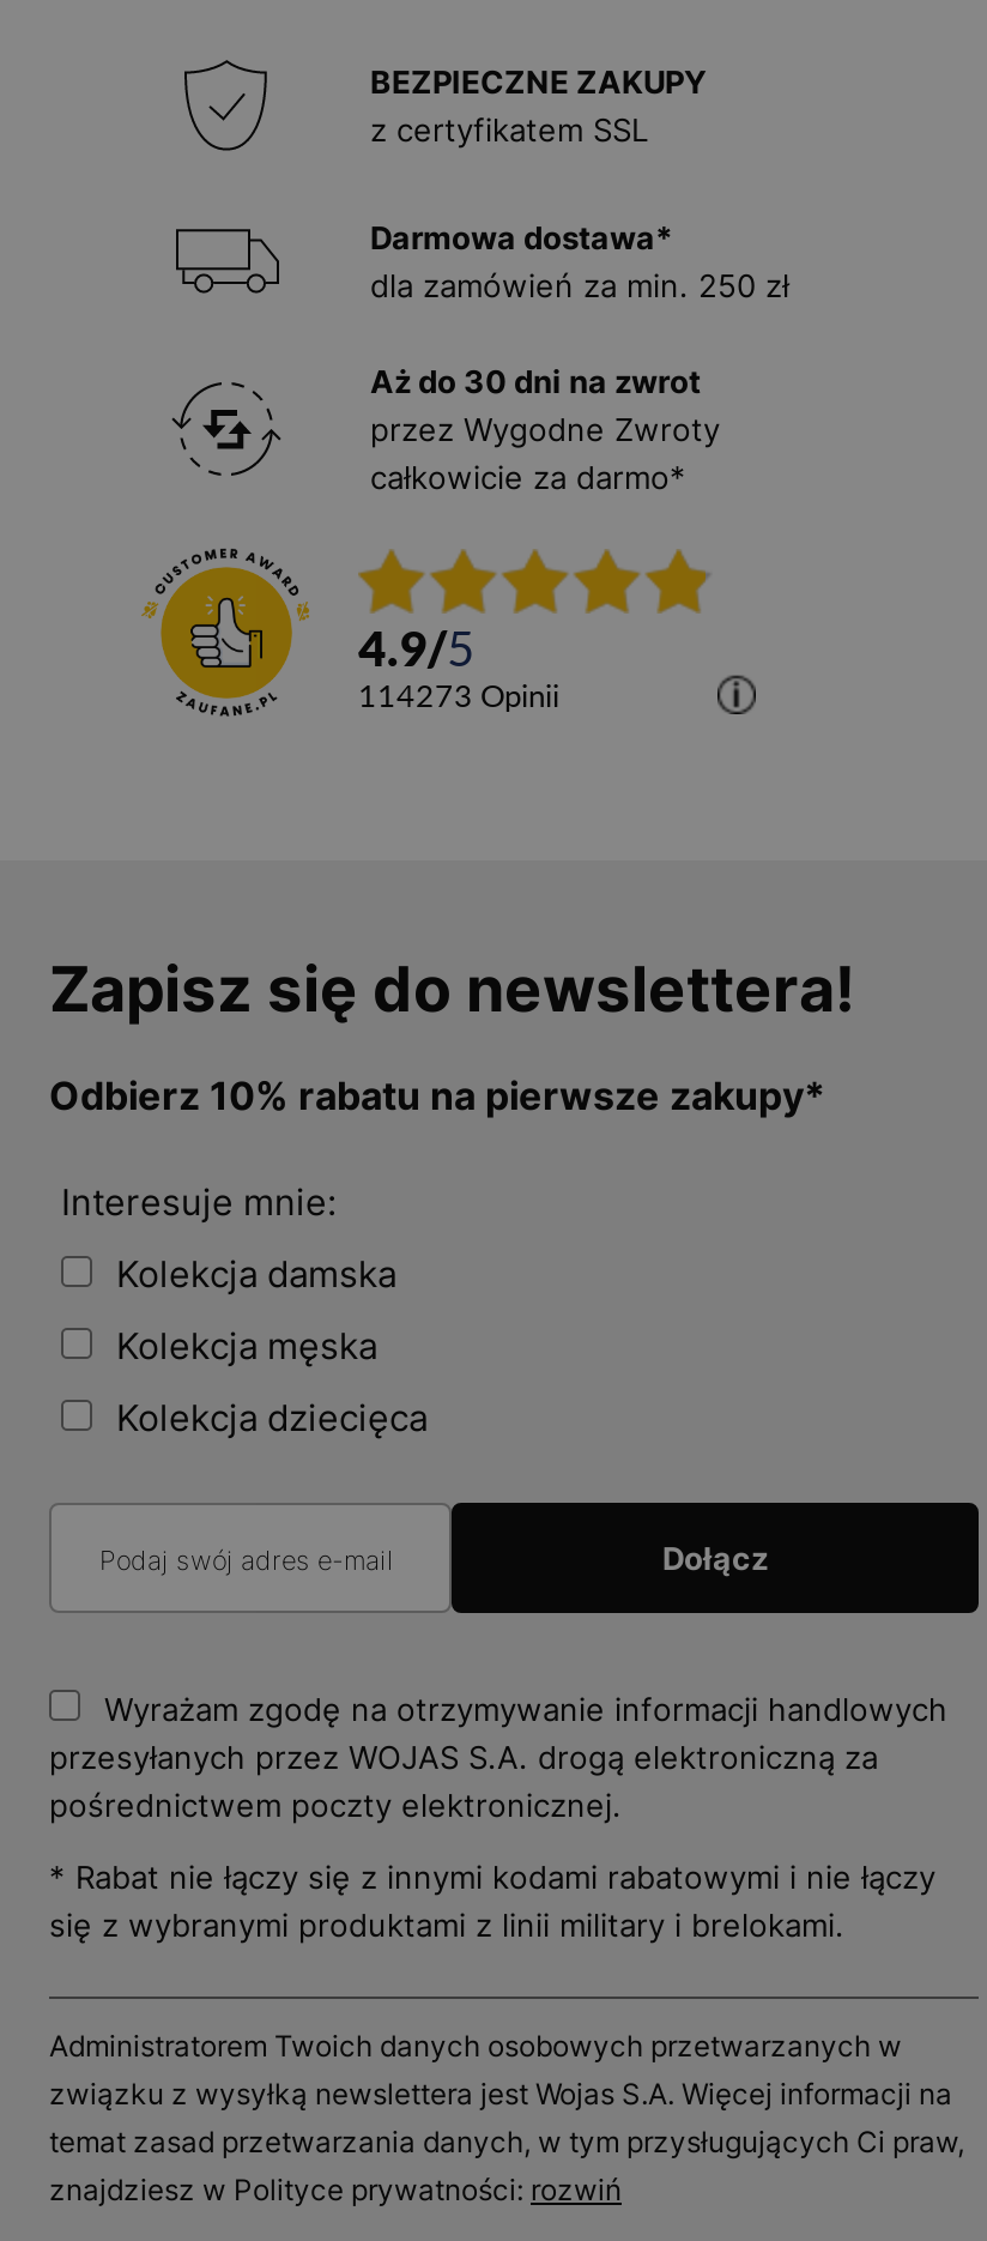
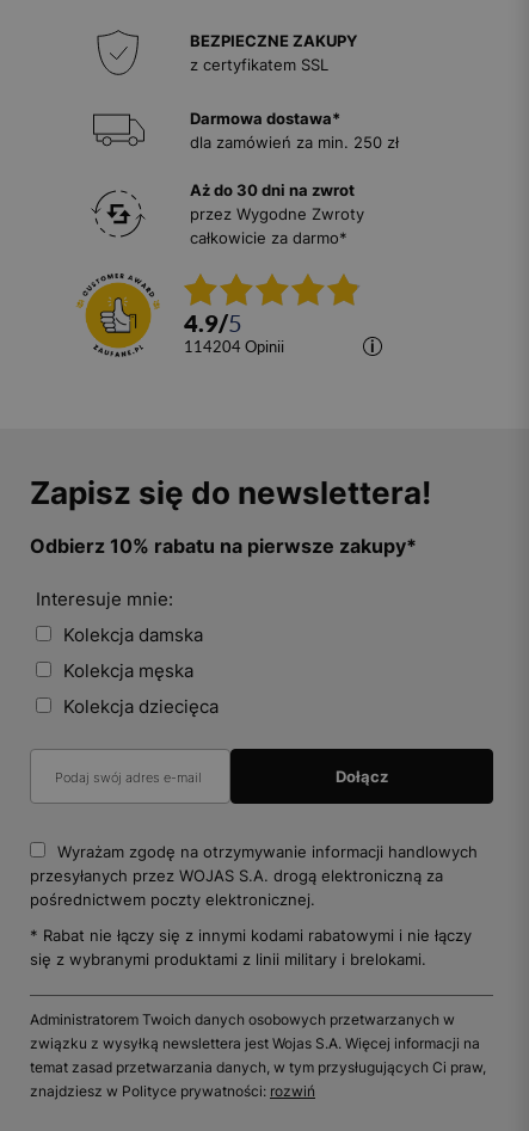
- 114273 opinii
+ 114204 opinii
